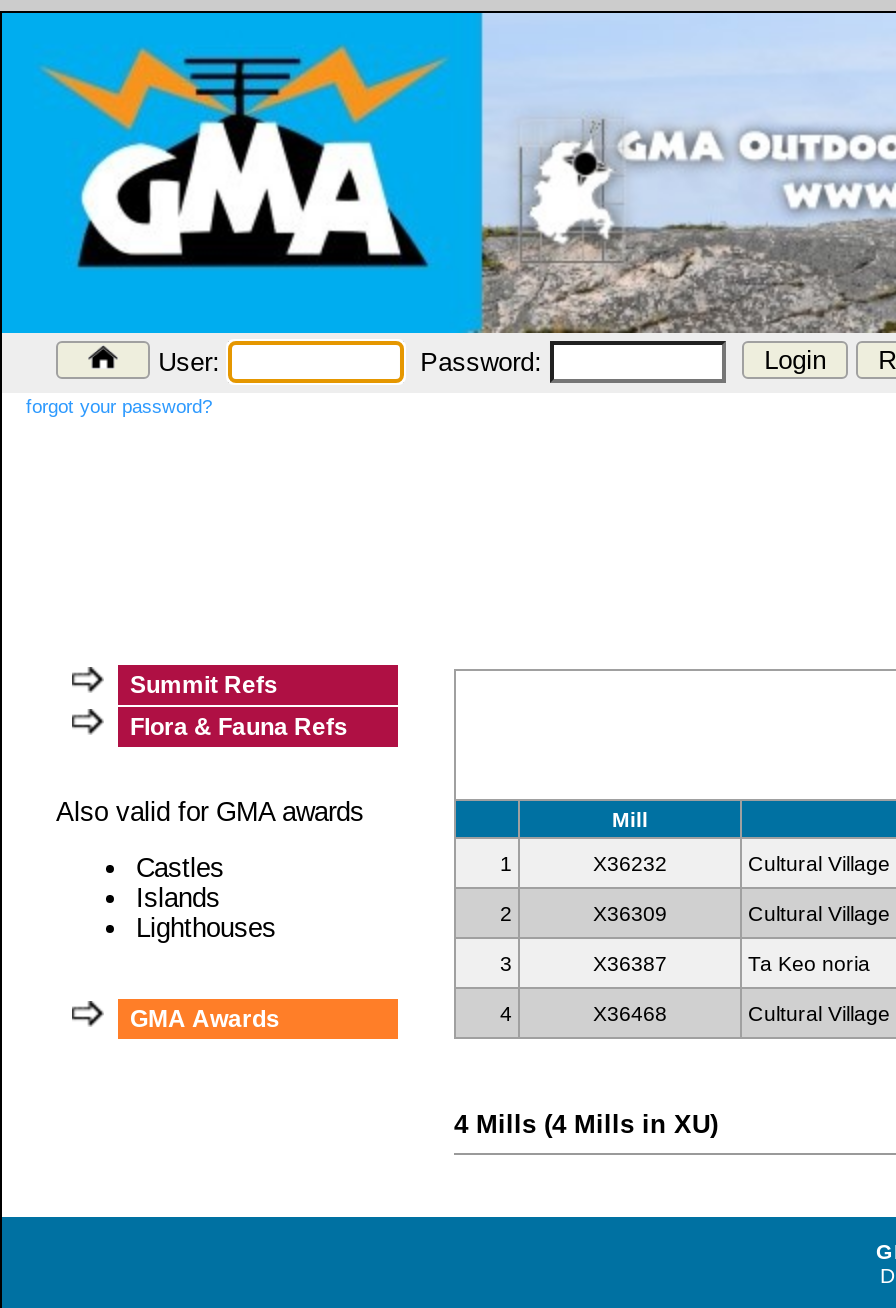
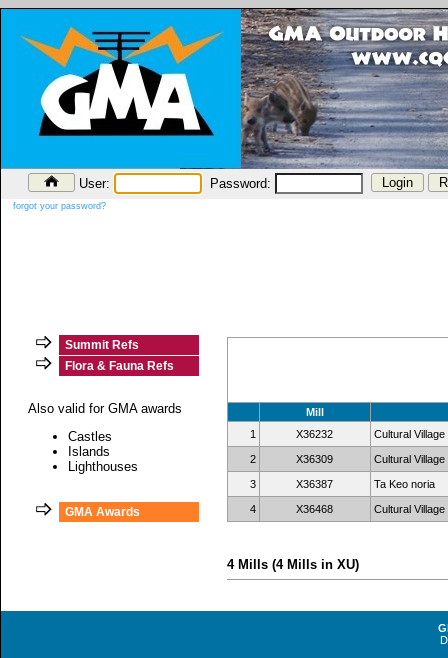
- [image]
+ [image]
